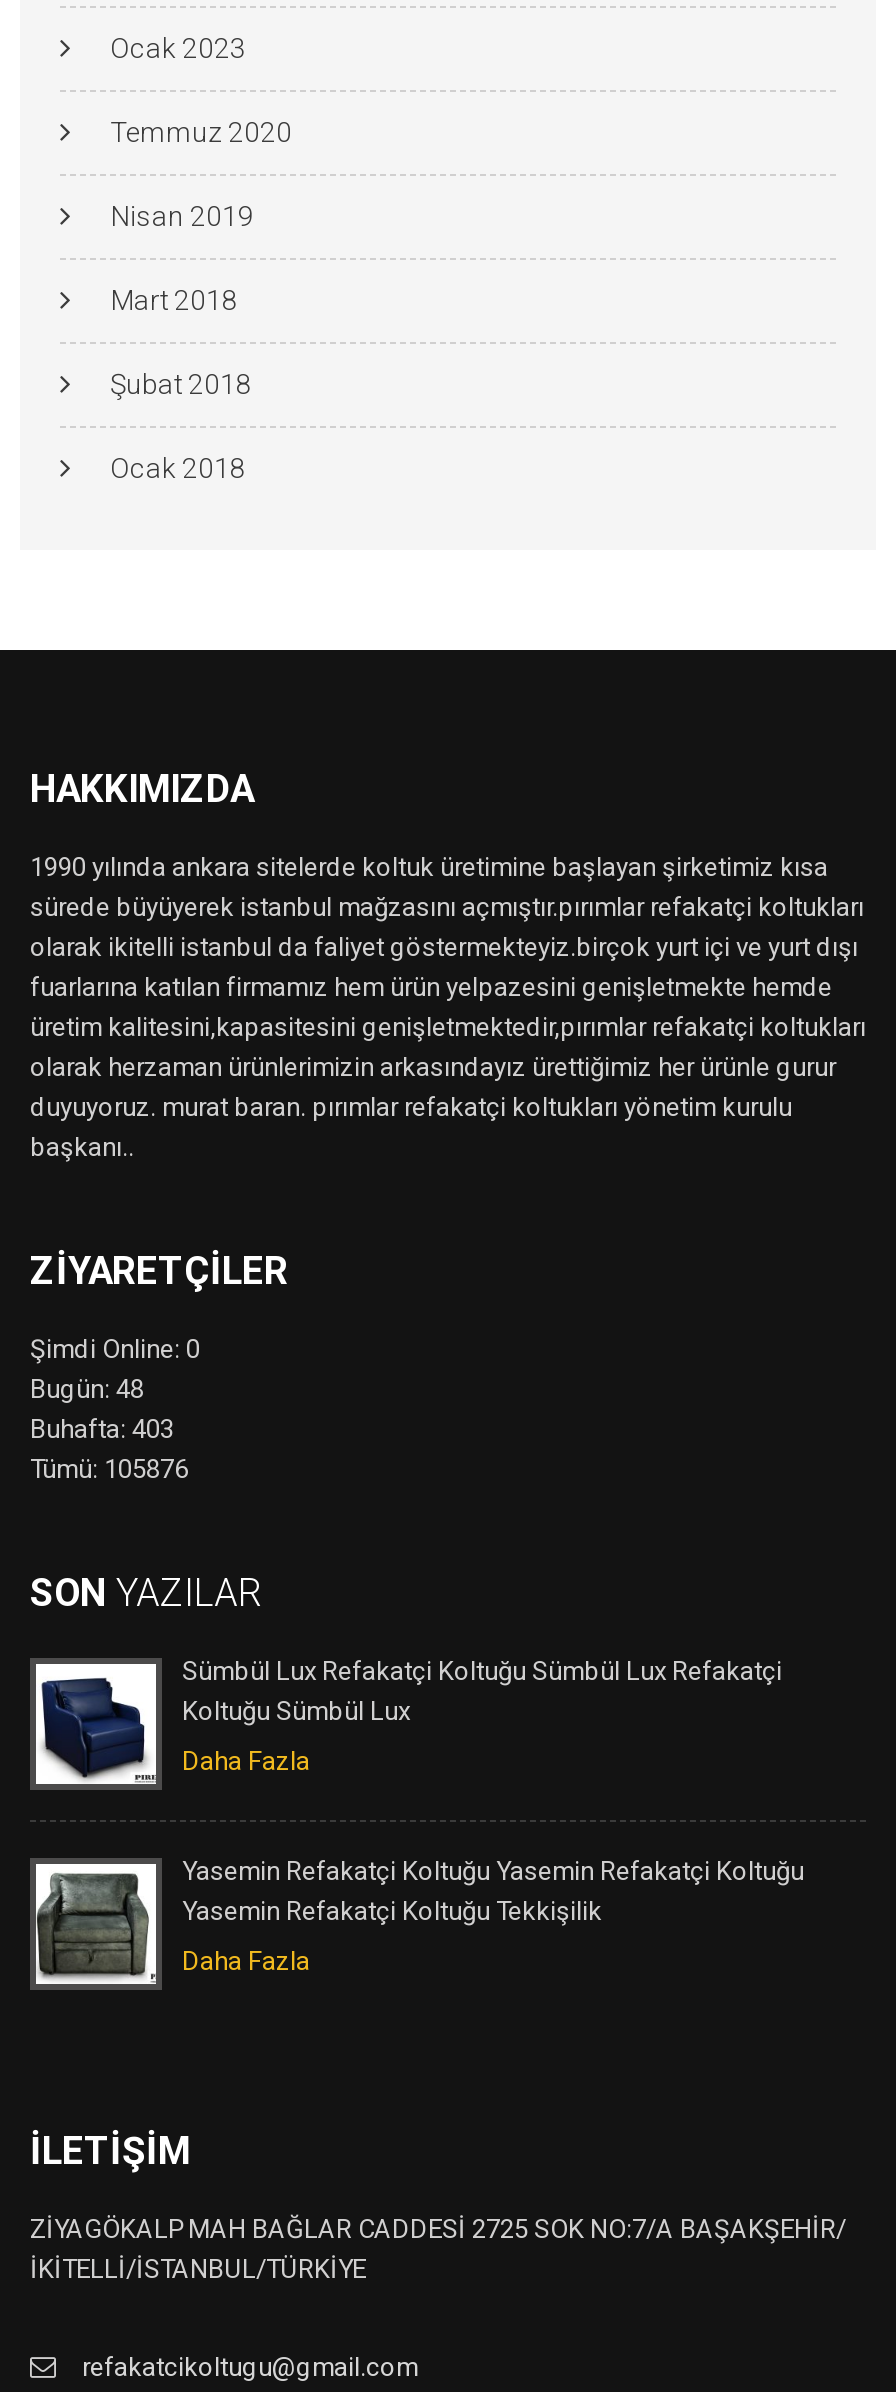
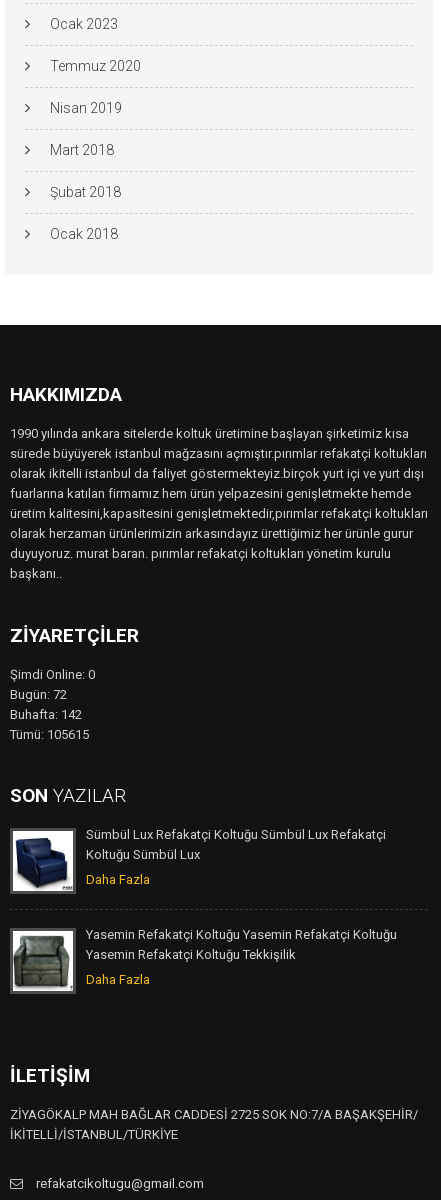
- Bugün: 48
+ Bugün: 72

- Buhafta: 403
+ Buhafta: 142

- Tümü: 105876
+ Tümü: 105615
